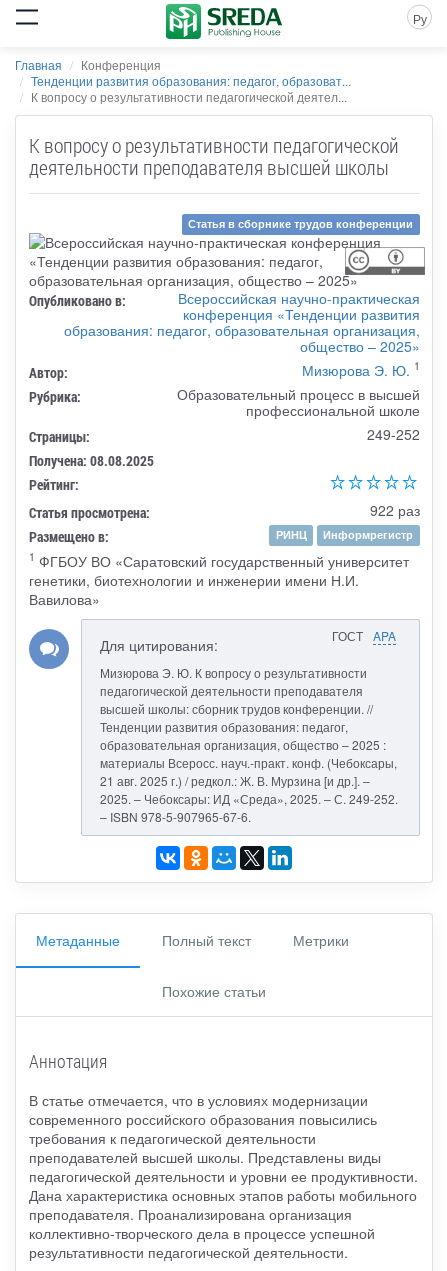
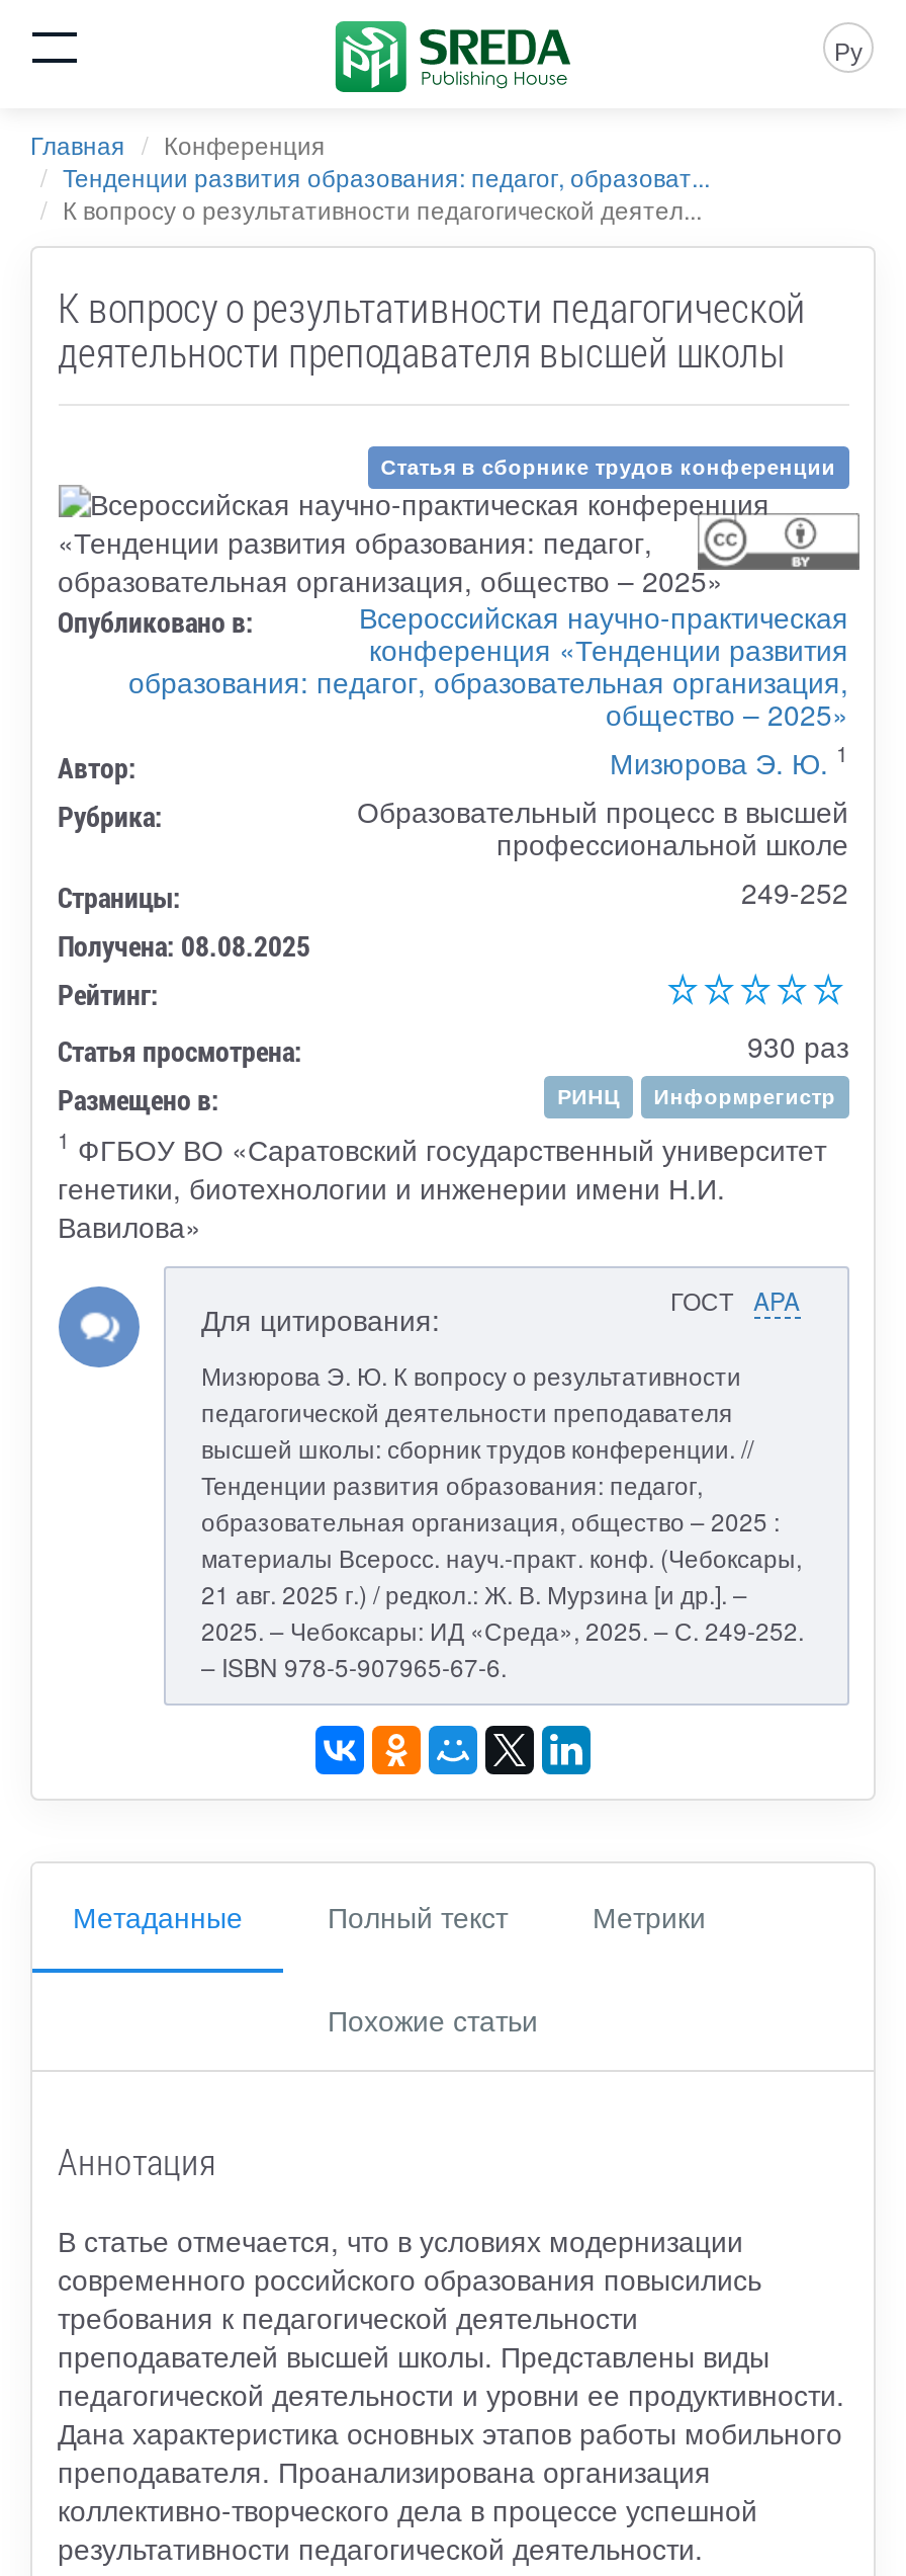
- 922 раз
+ 930 раз
